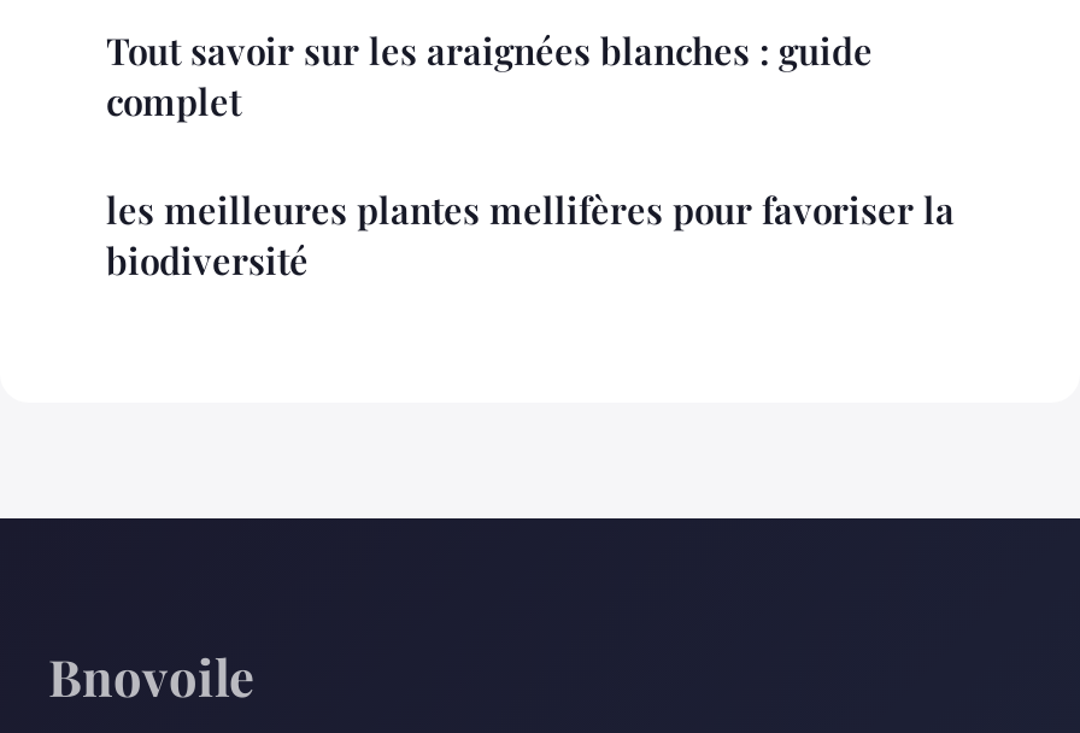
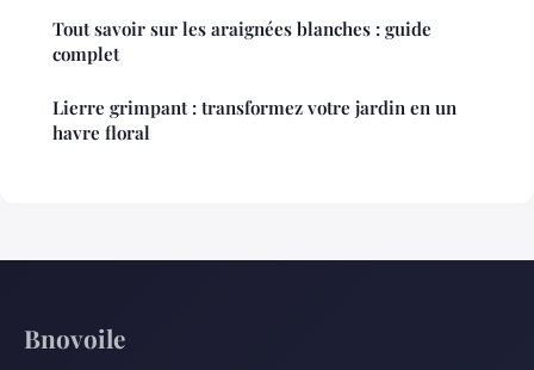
- les meilleures plantes mellifères pour favoriser la
- biodiversité
+ Lierre grimpant : transformez votre jardin en un
+ havre floral
